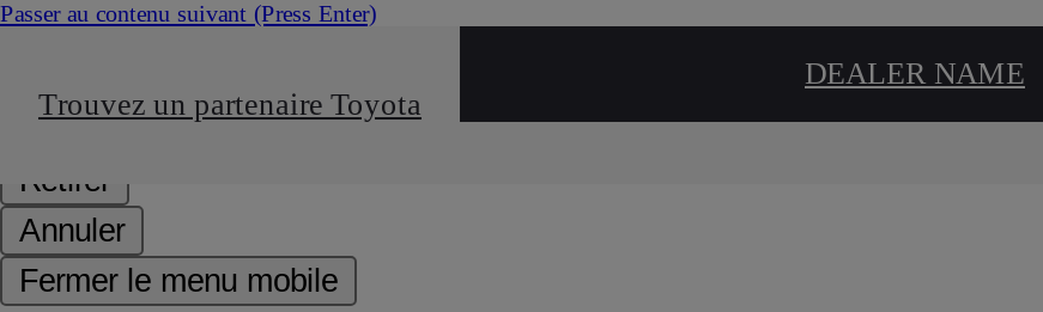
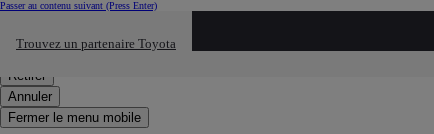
- DEALER NAME
